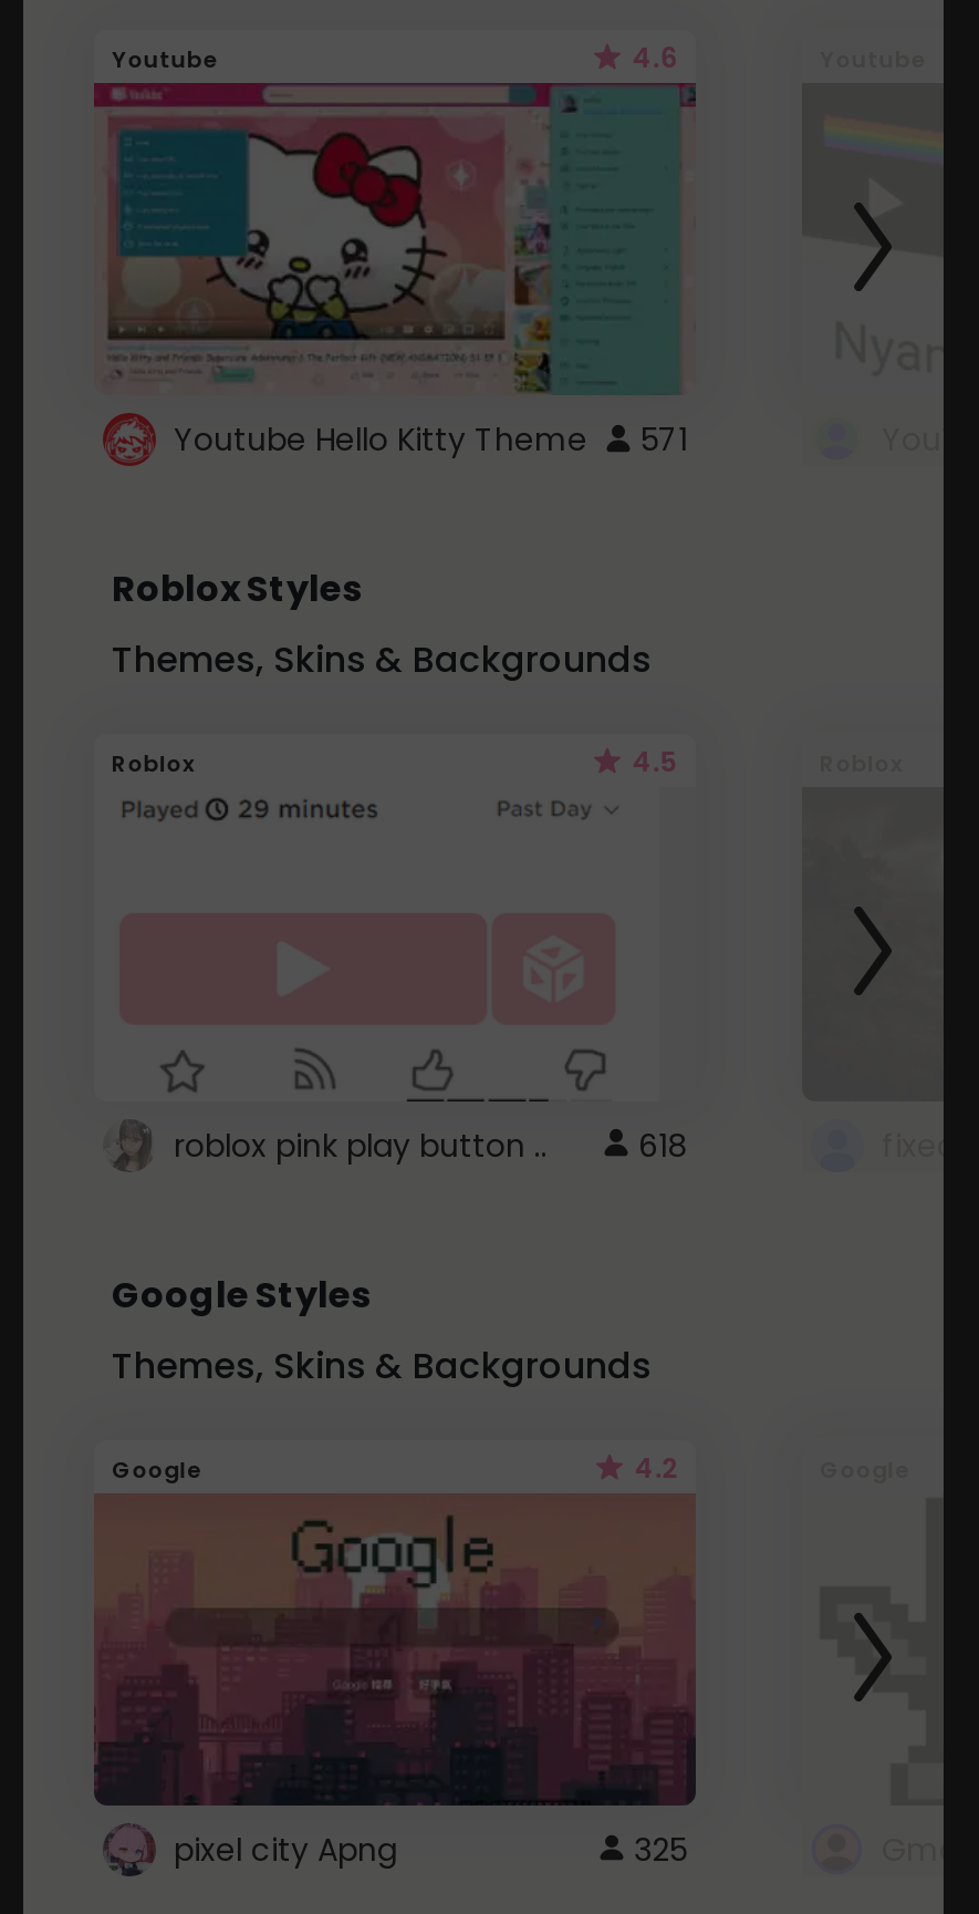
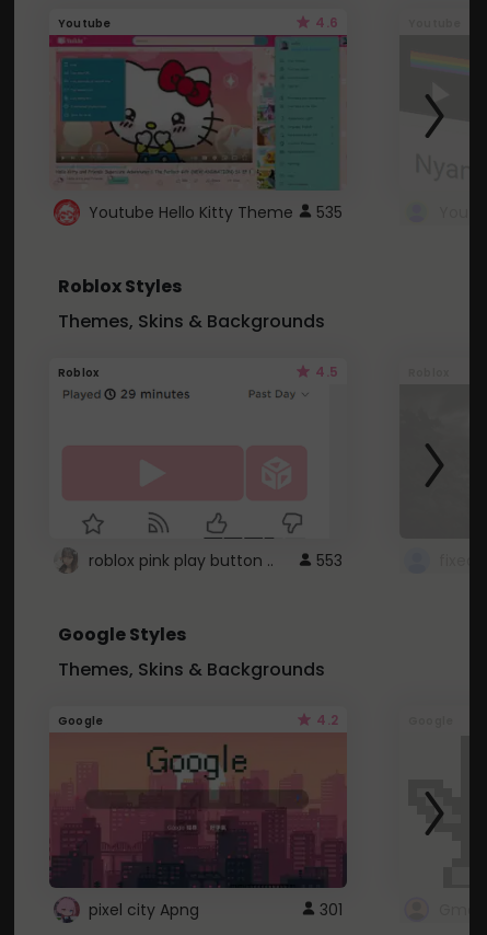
- Youtube Hello Kitty Theme 571
+ Youtube Hello Kitty Theme 535

- 618
+ 553

- 325
+ 301
